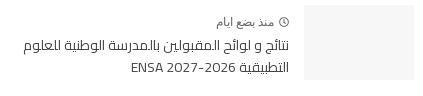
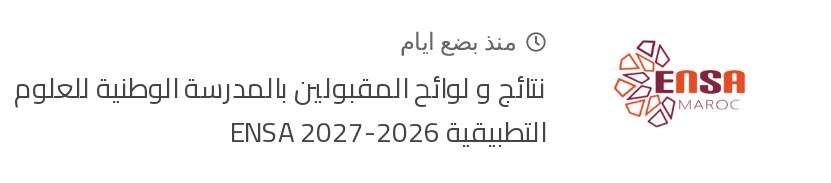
+ [image]
